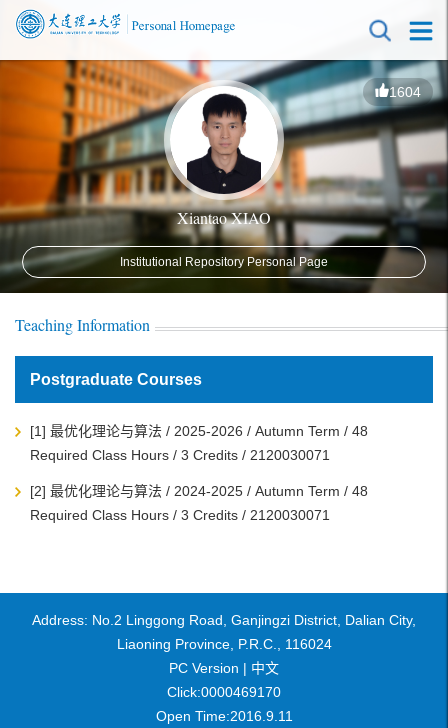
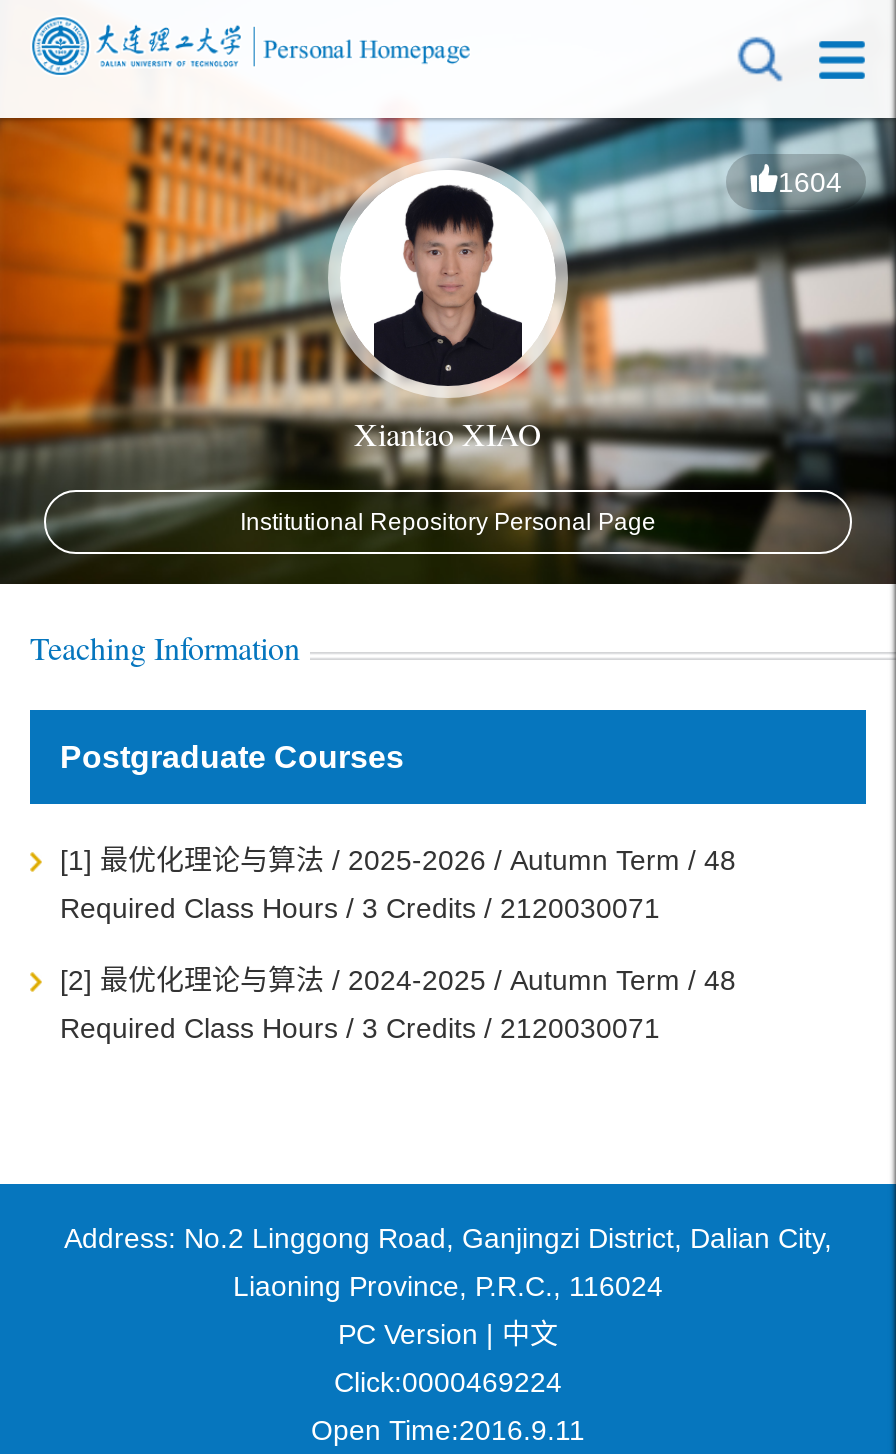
- Click:0000469170
+ Click:0000469224
